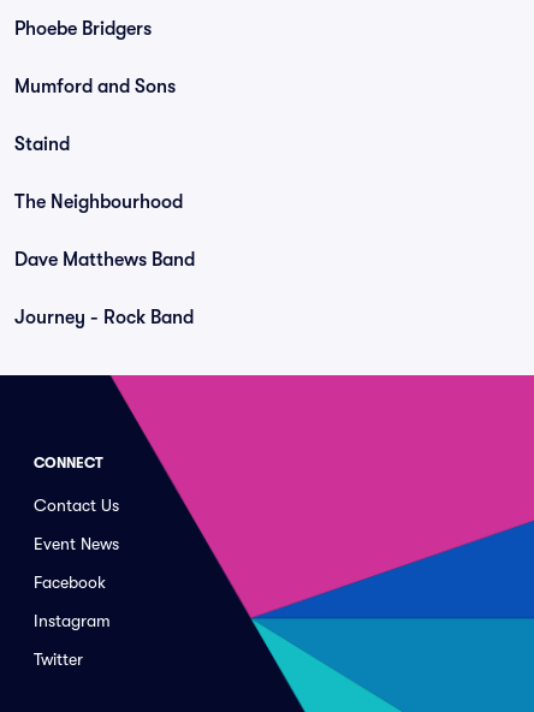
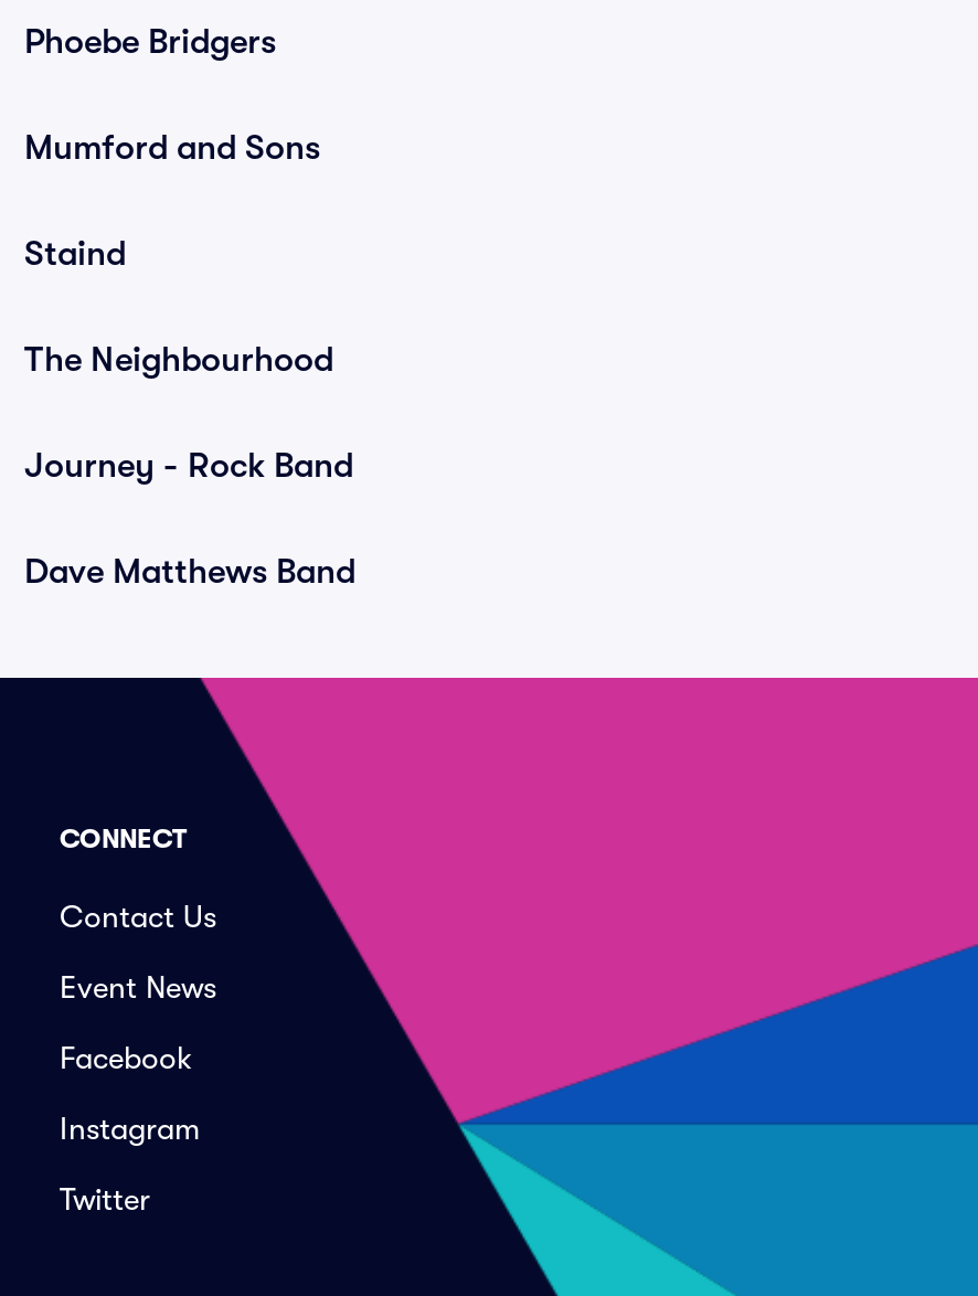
moved down: Dave Matthews Band

moved up: Journey - Rock Band
